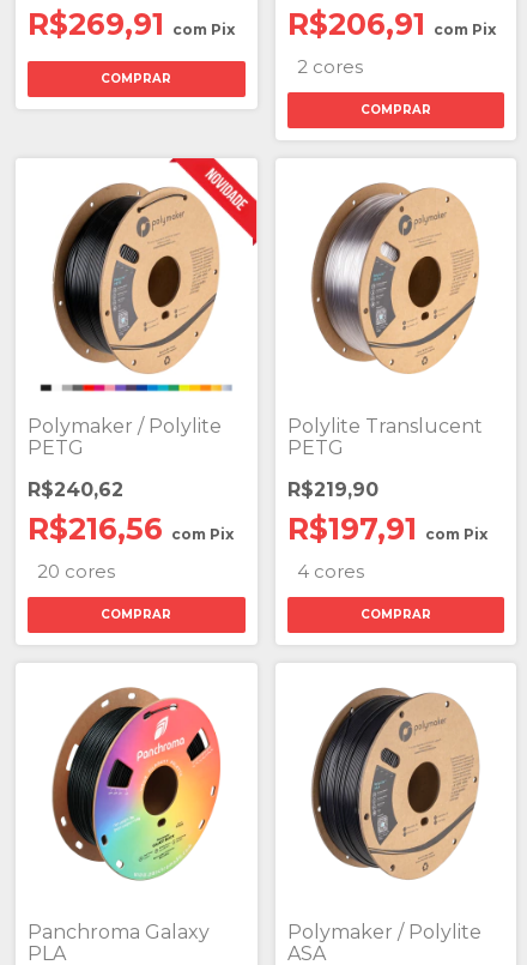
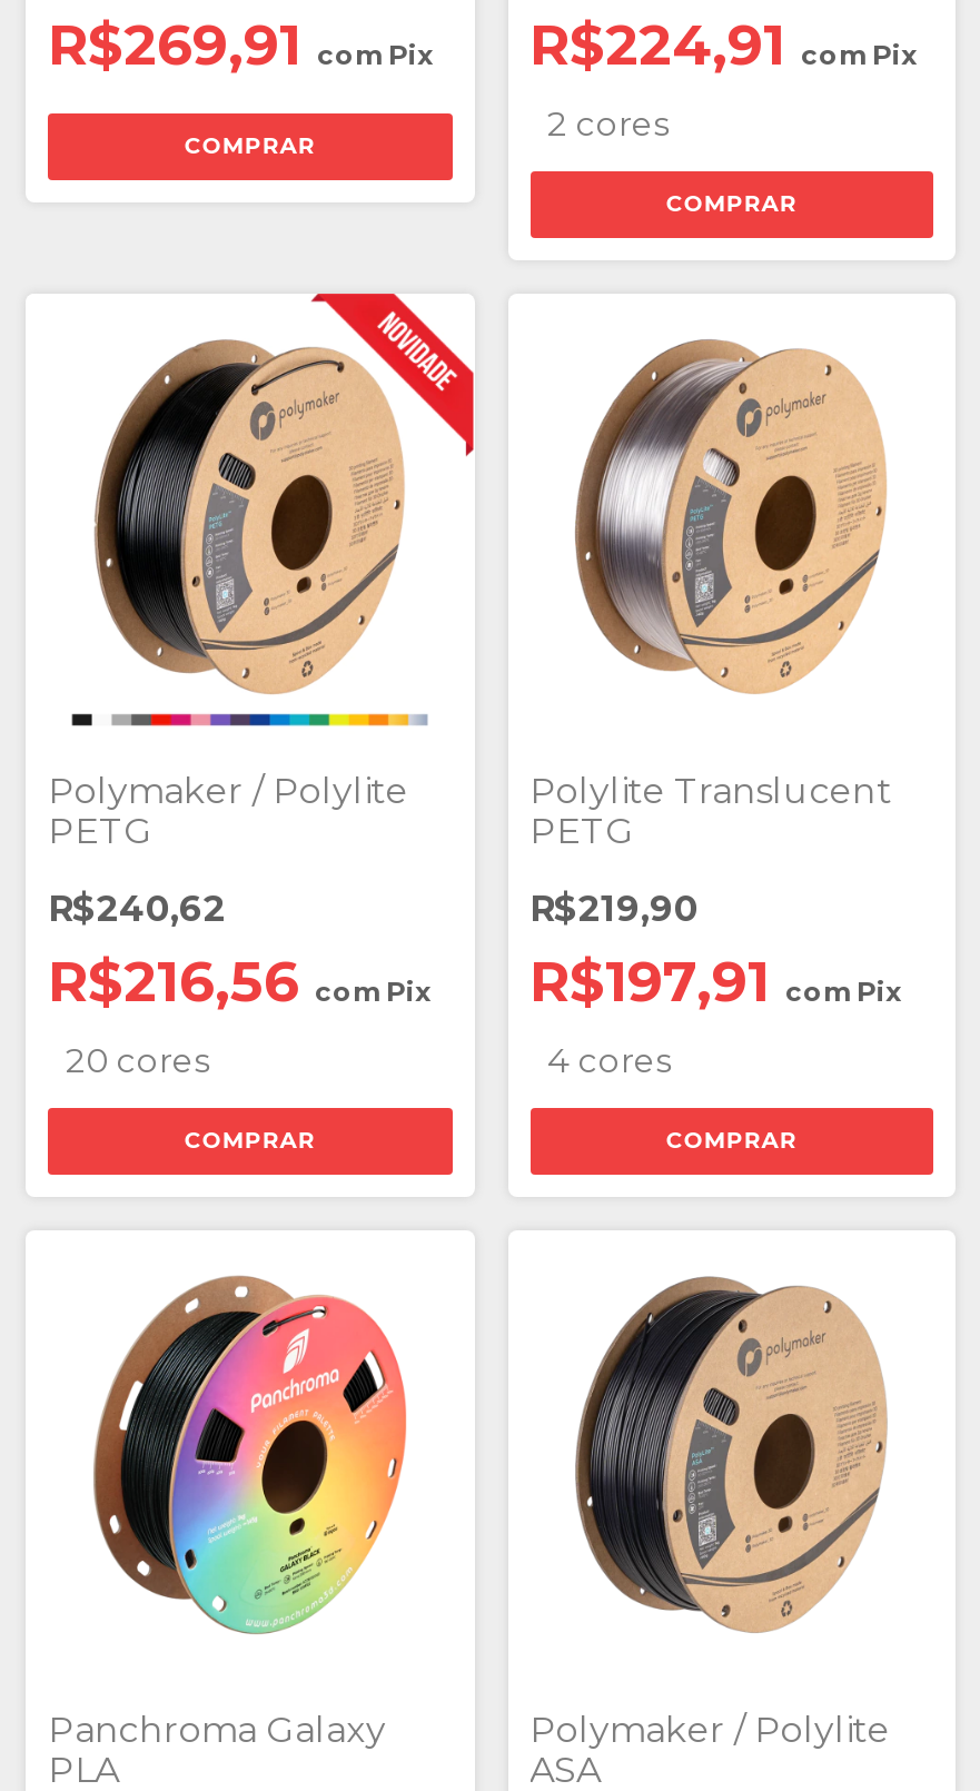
- R$269,91 com Pix R$206,91 com Pix
+ R$269,91 com Pix R$224,91 com Pix
